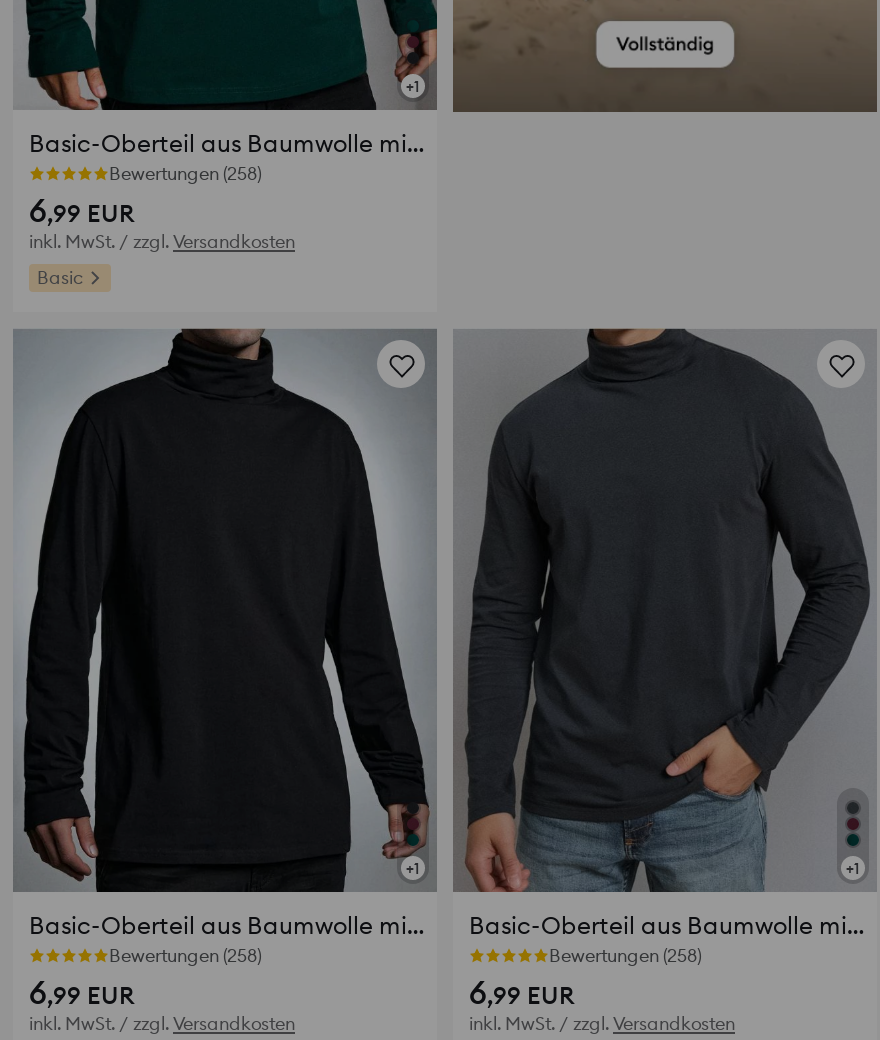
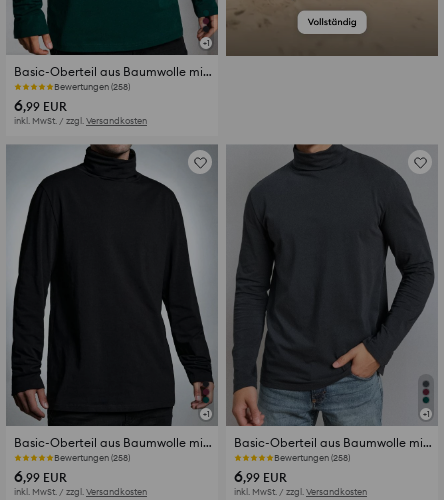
- Basic
